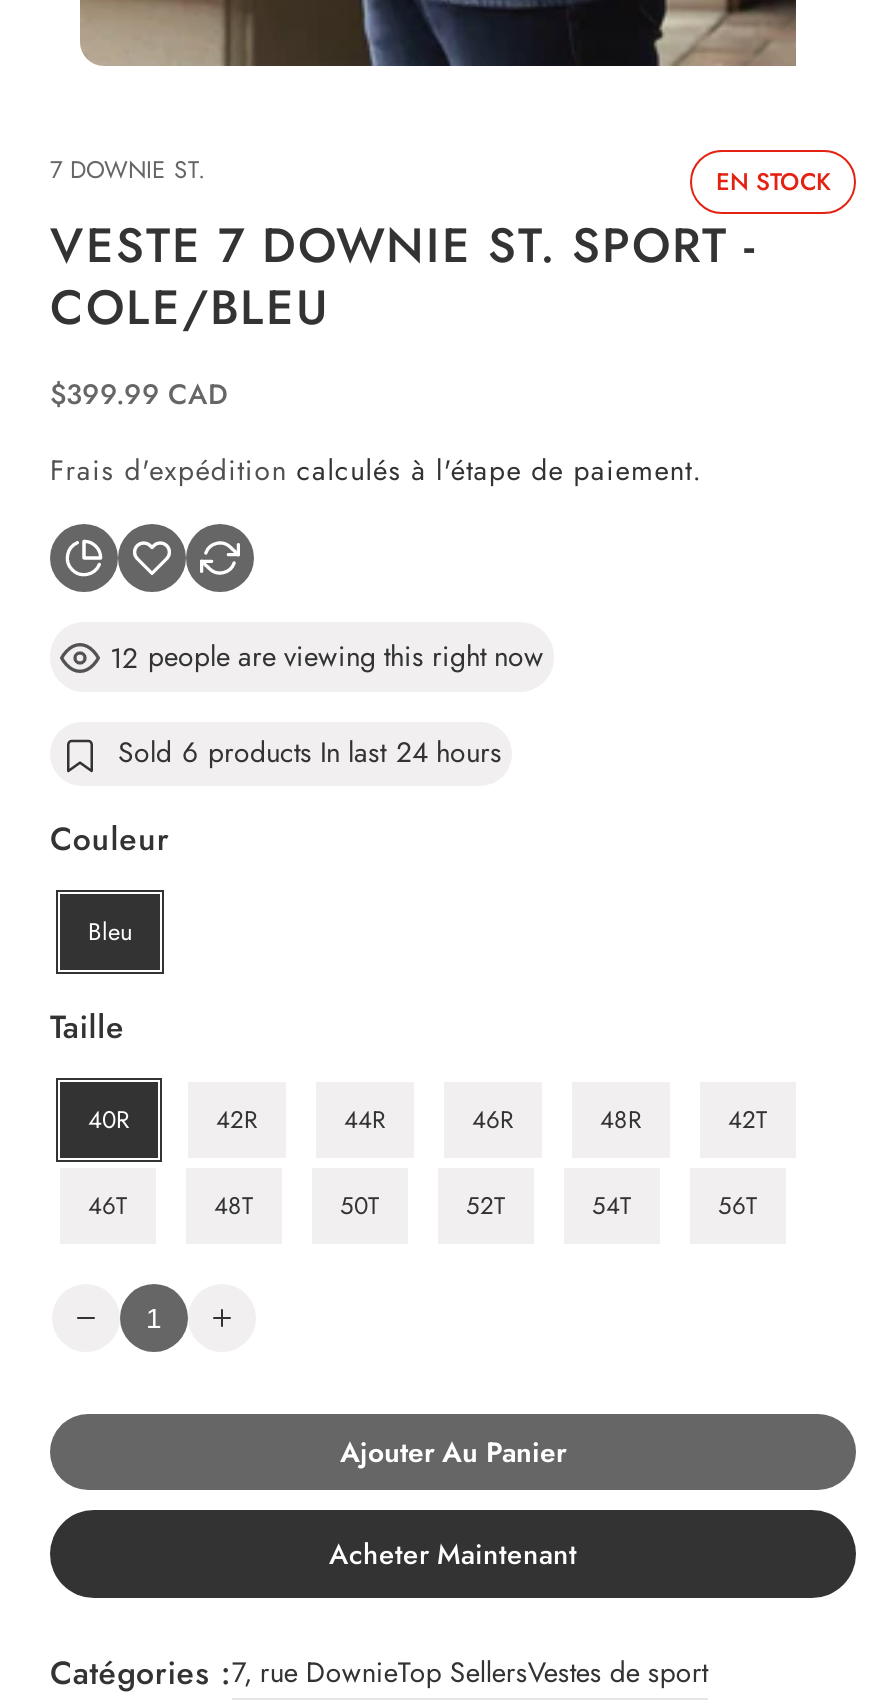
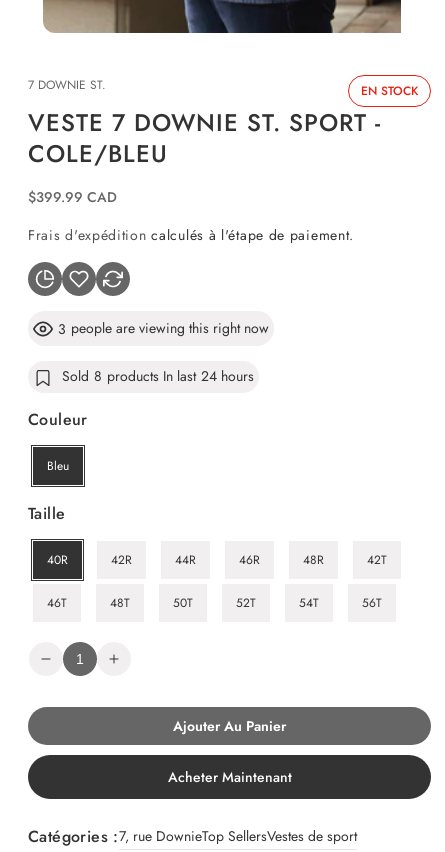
- 12 people are viewing this right now
+ 3 people are viewing this right now

- Sold 6 products In last 24 hours
+ Sold 8 products In last 24 hours
